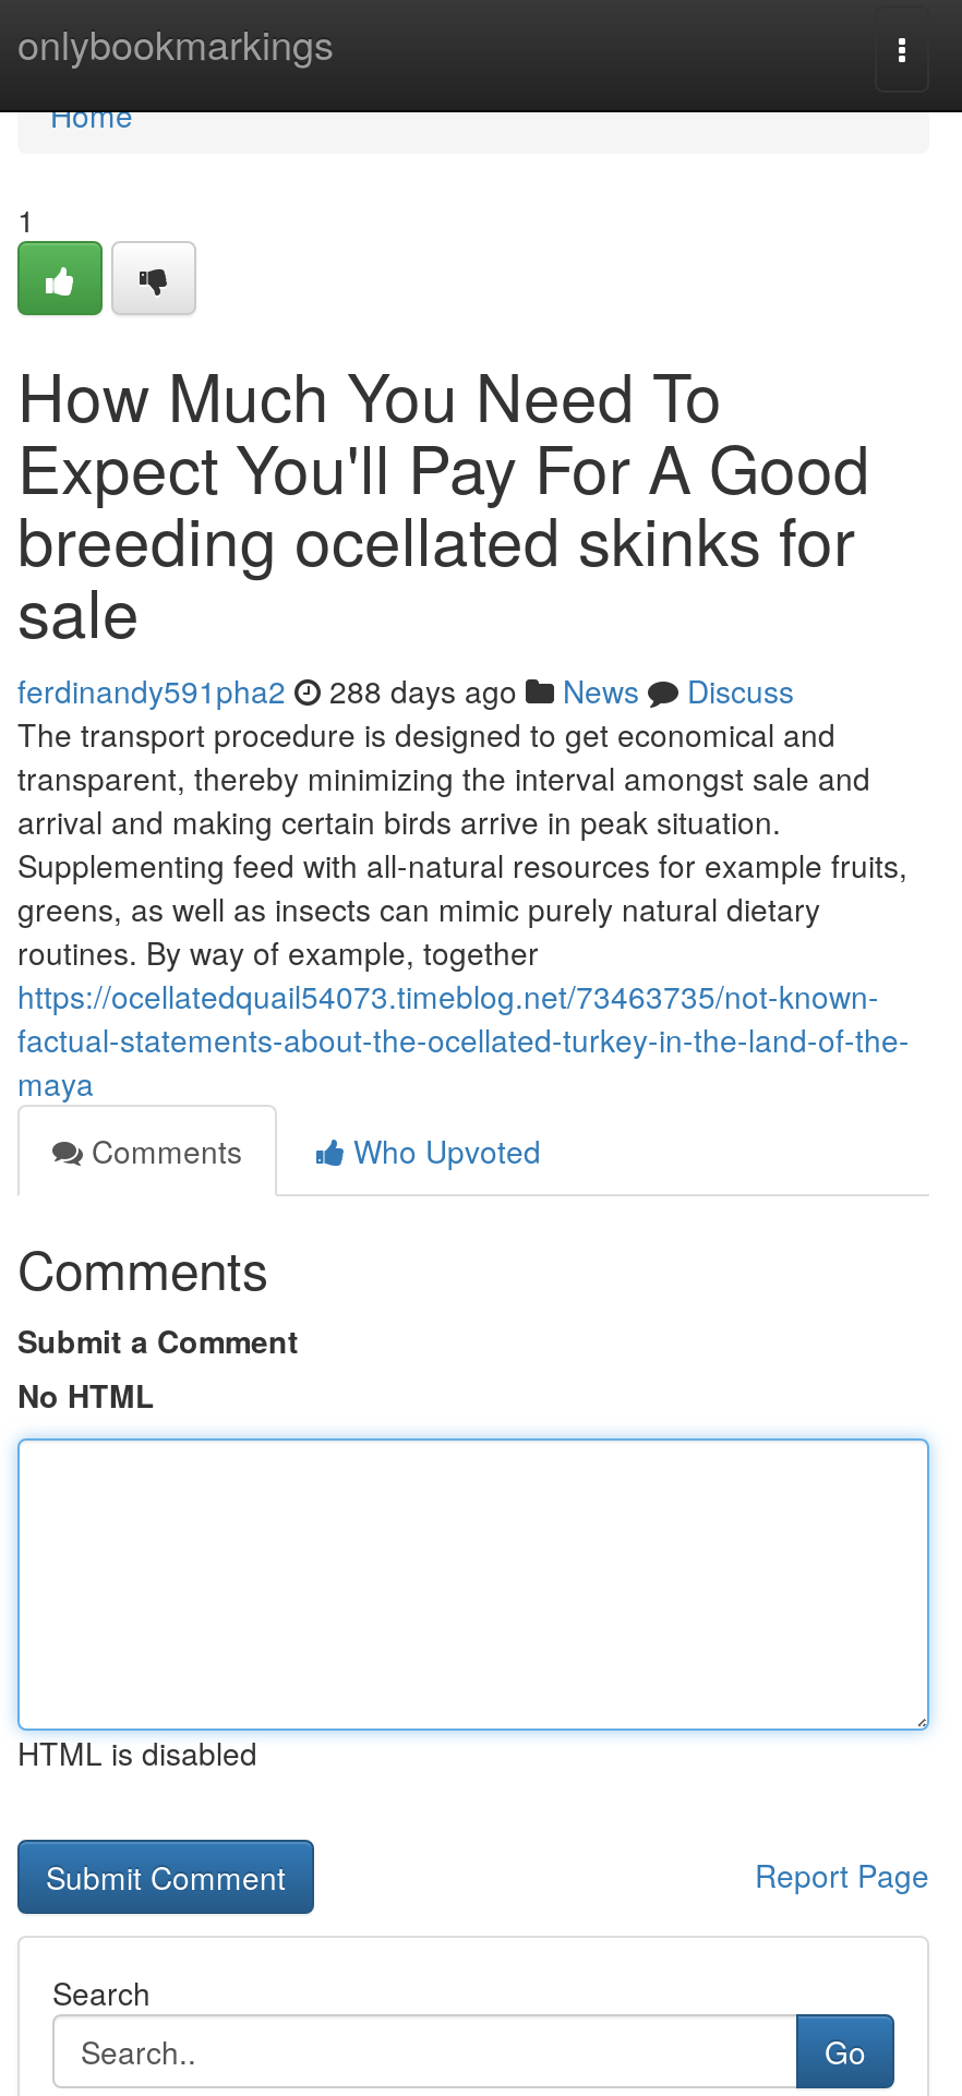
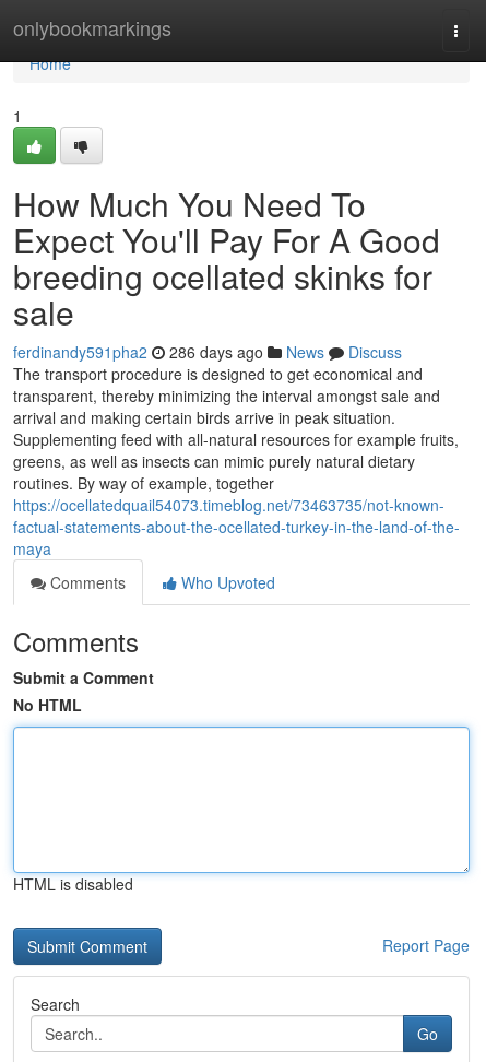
- ferdinandy591pha2 288 days ago News Discuss
+ ferdinandy591pha2 286 days ago News Discuss
